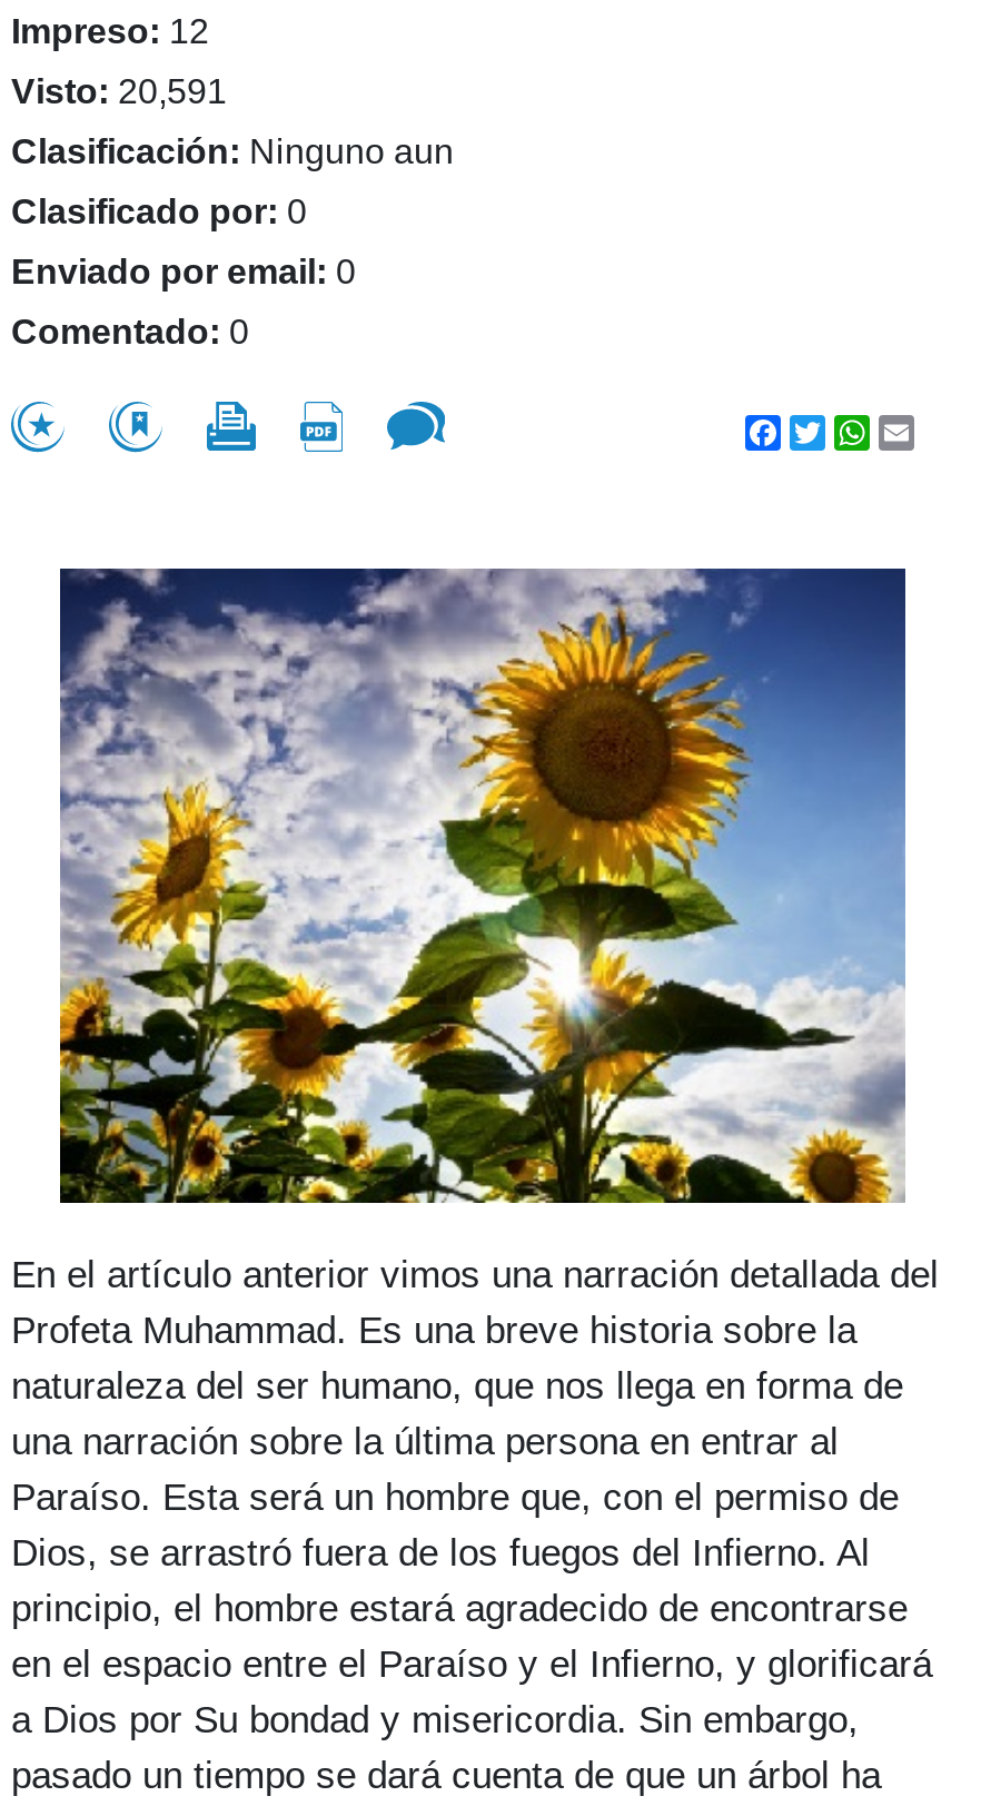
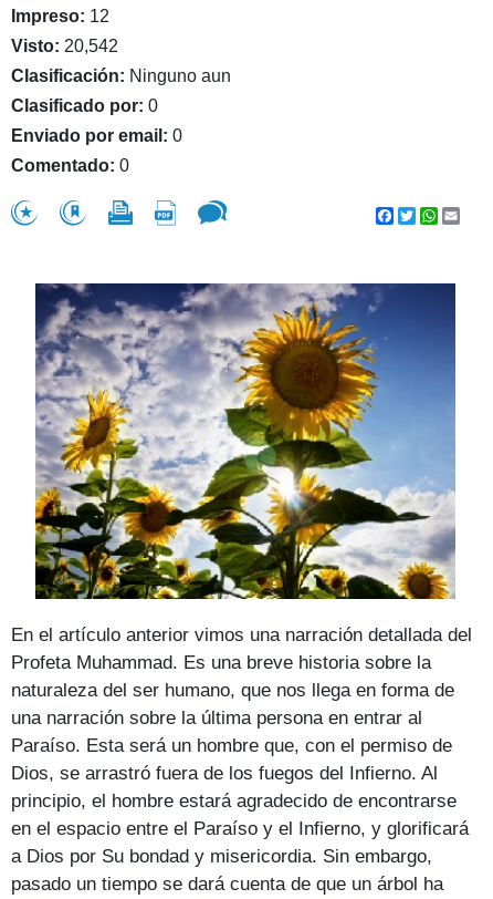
- Visto: 20,591
+ Visto: 20,542
